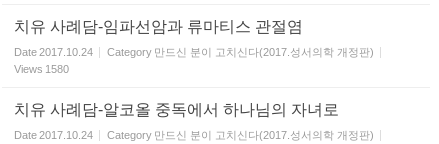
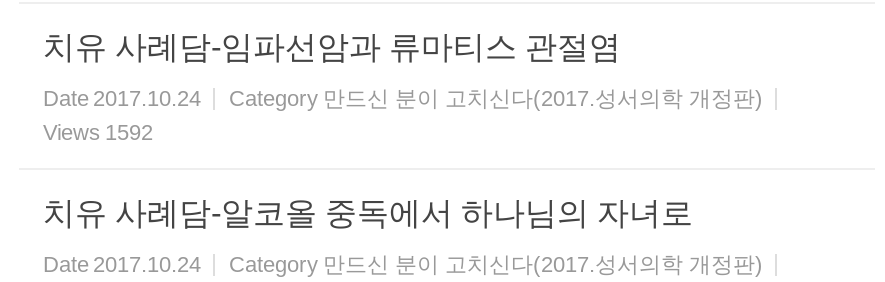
- Views 1580
+ Views 1592
